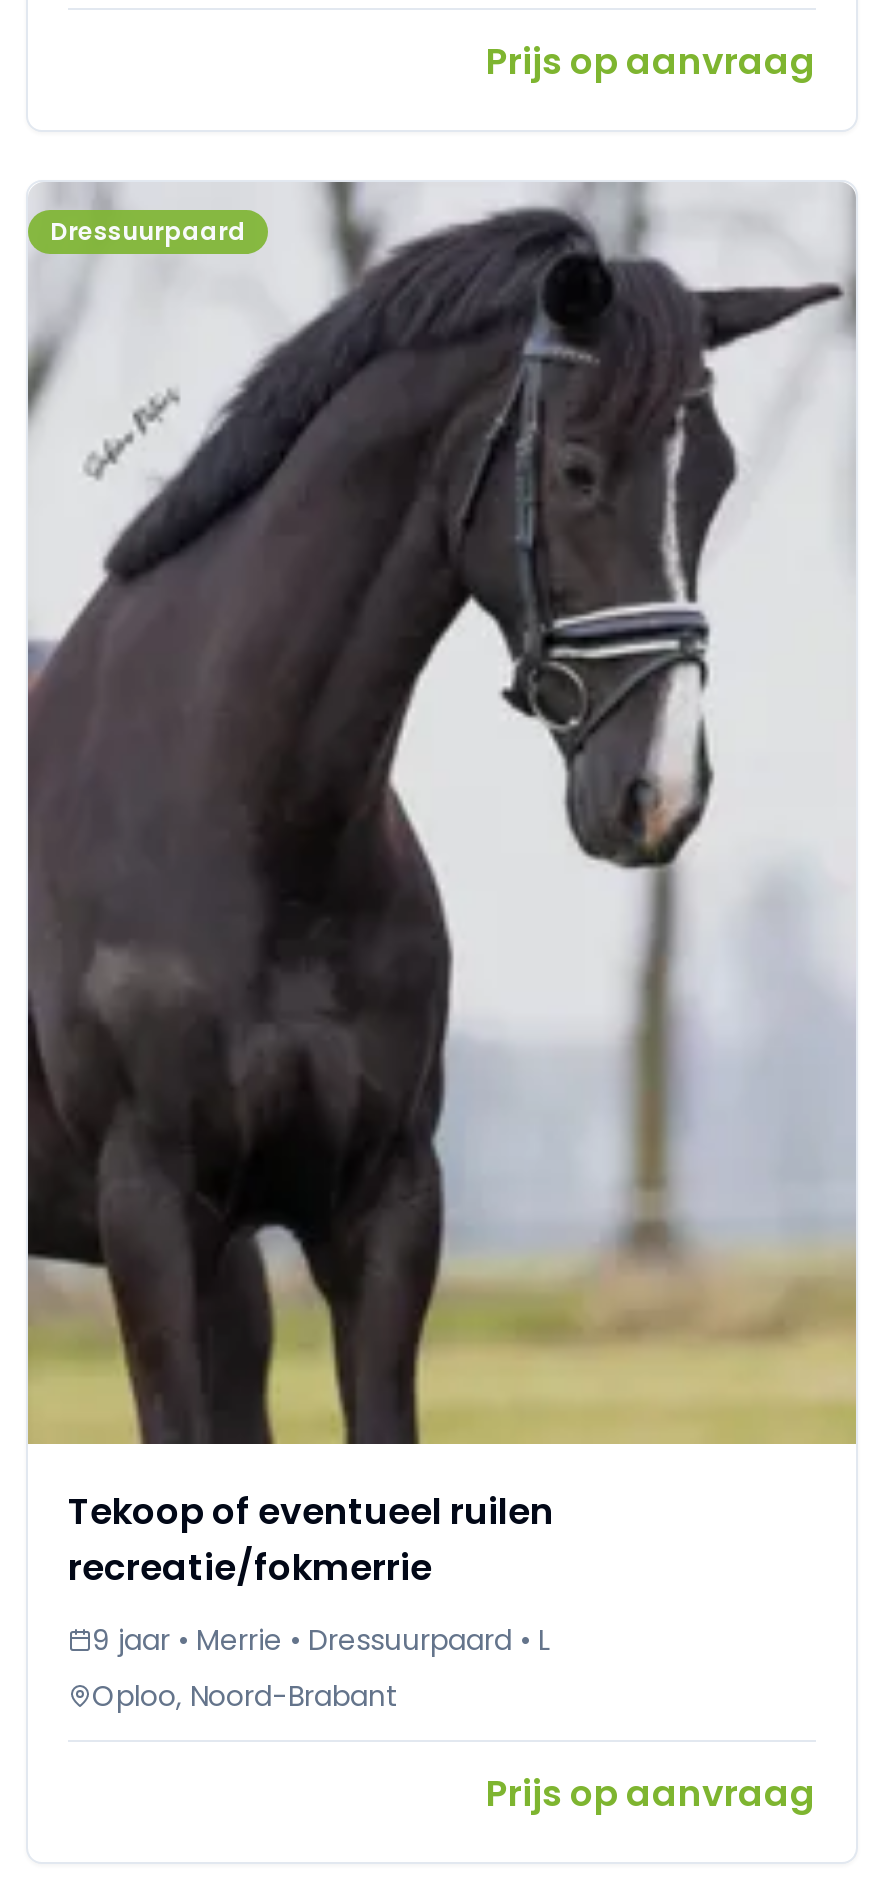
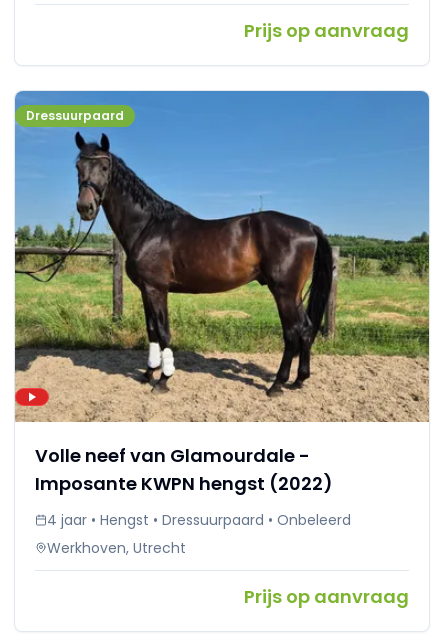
- [image]
- Tekoop of eventueel ruilen
- recreatie/fokmerrie
+ [image]
+ Volle neef van Glamourdale -
+ Imposante KWPN hengst (2022)

- 9 jaar • Merrie • Dressuurpaard • L
- Oploo, Noord-Brabant
+ 4 jaar • Hengst • Dressuurpaard • Onbeleerd
+ Werkhoven, Utrecht
